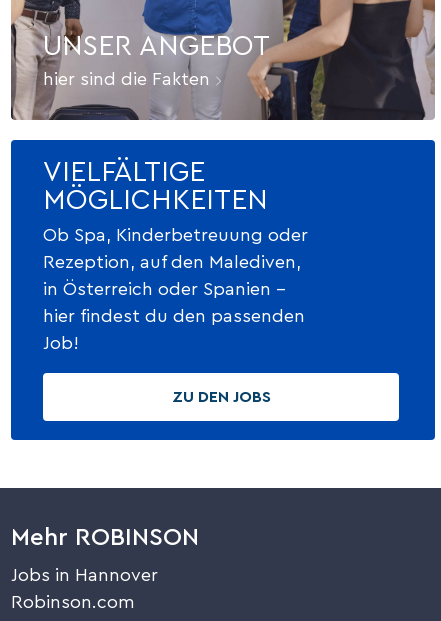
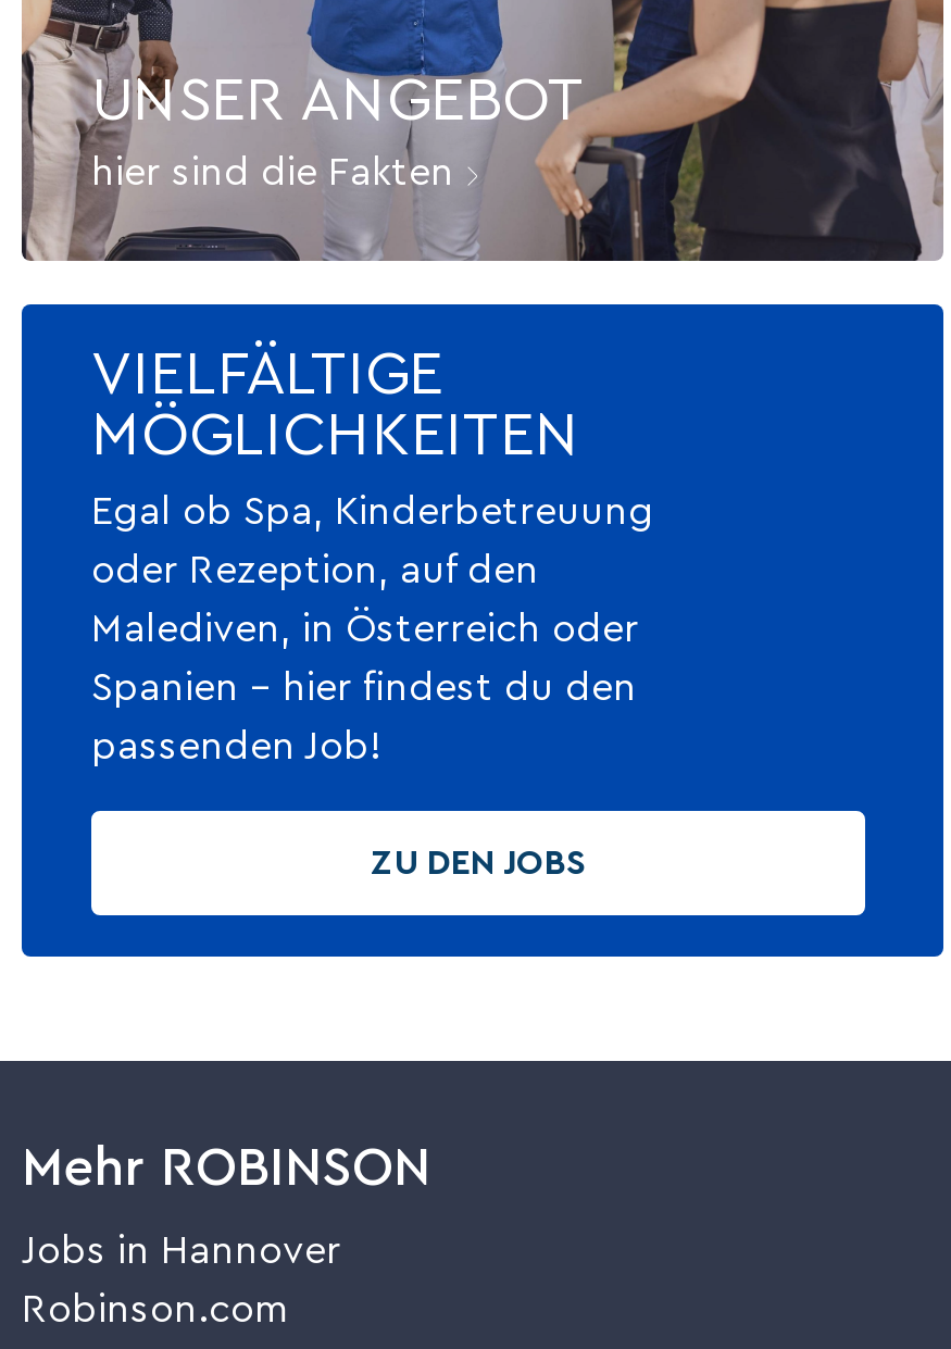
- Ob Spa, Kinderbetreuung oder
+ Egal ob Spa, Kinderbetreuung

- Rezeption, auf den Malediven,
+ oder Rezeption, auf den

- in Österreich oder Spanien -
+ Malediven, in Österreich oder

- hier findest du den passenden
+ Spanien - hier findest du den

- Job!
+ passenden Job!
